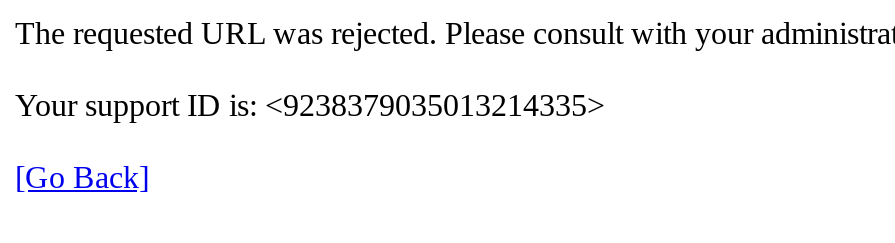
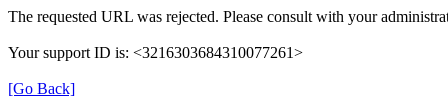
- Your support ID is: <9238379035013214335>
+ Your support ID is: <3216303684310077261>
